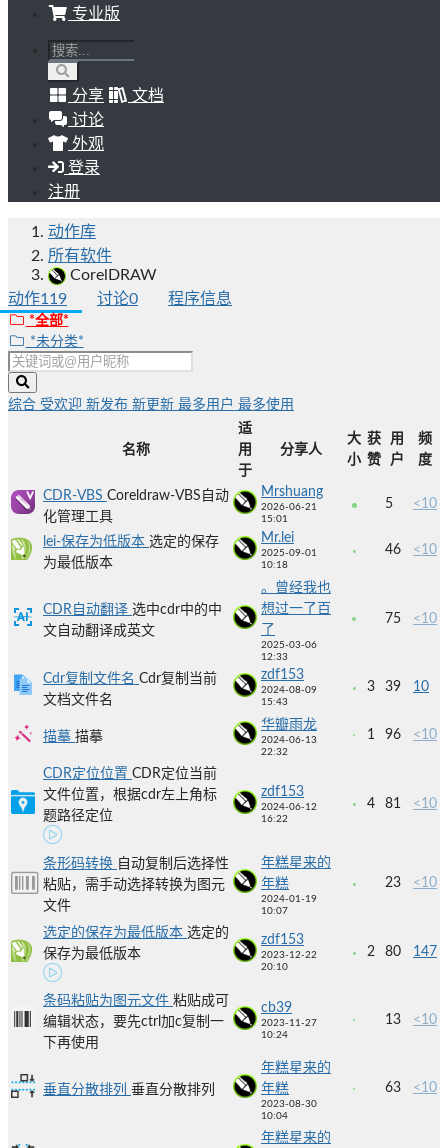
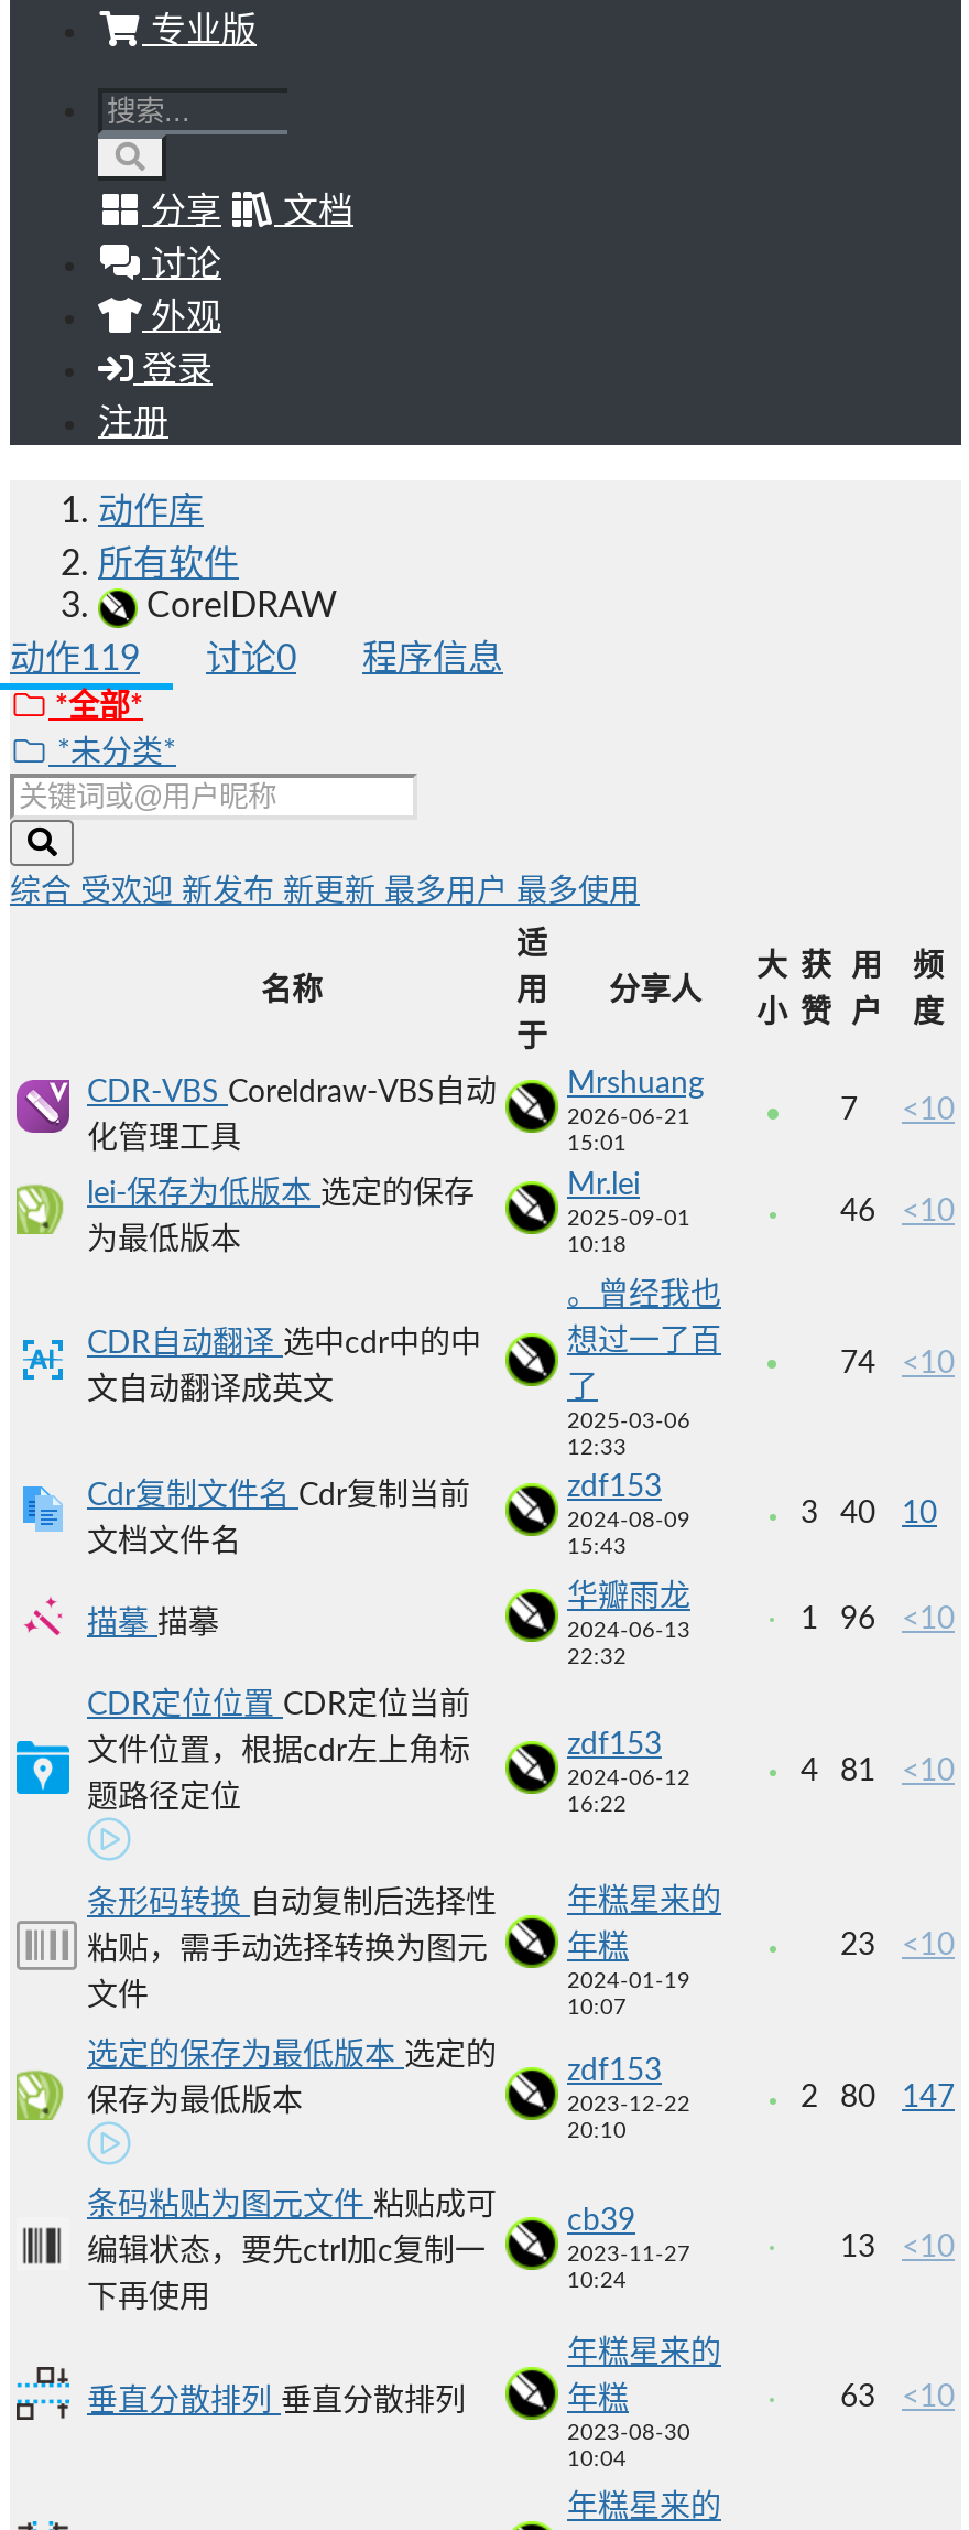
- 5 <10
+ 7 <10

- 75 <10
+ 74 <10

- 3 39 10
+ 3 40 10
